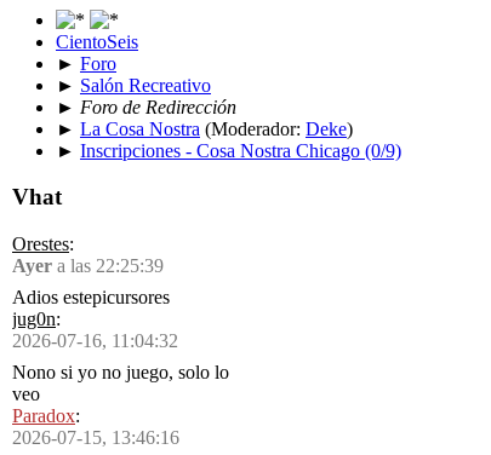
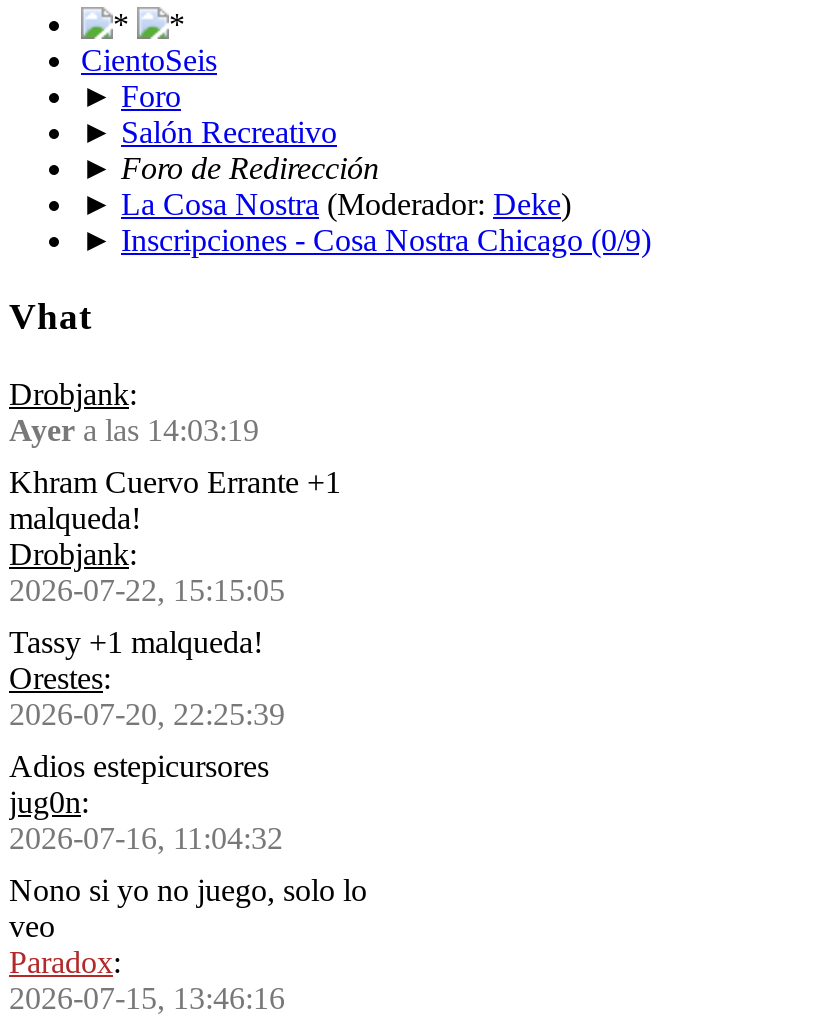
+ Drobjank:
+ Ayera las 14:03:19
+ Khram Cuervo Errante +1
+ malqueda!
+ Drobjank:
+ 2026-07-22, 15:15:05
+ Tassy +1 malqueda!

- Ayer a las 22:25:39
+ 2026-07-20, 22:25:39
